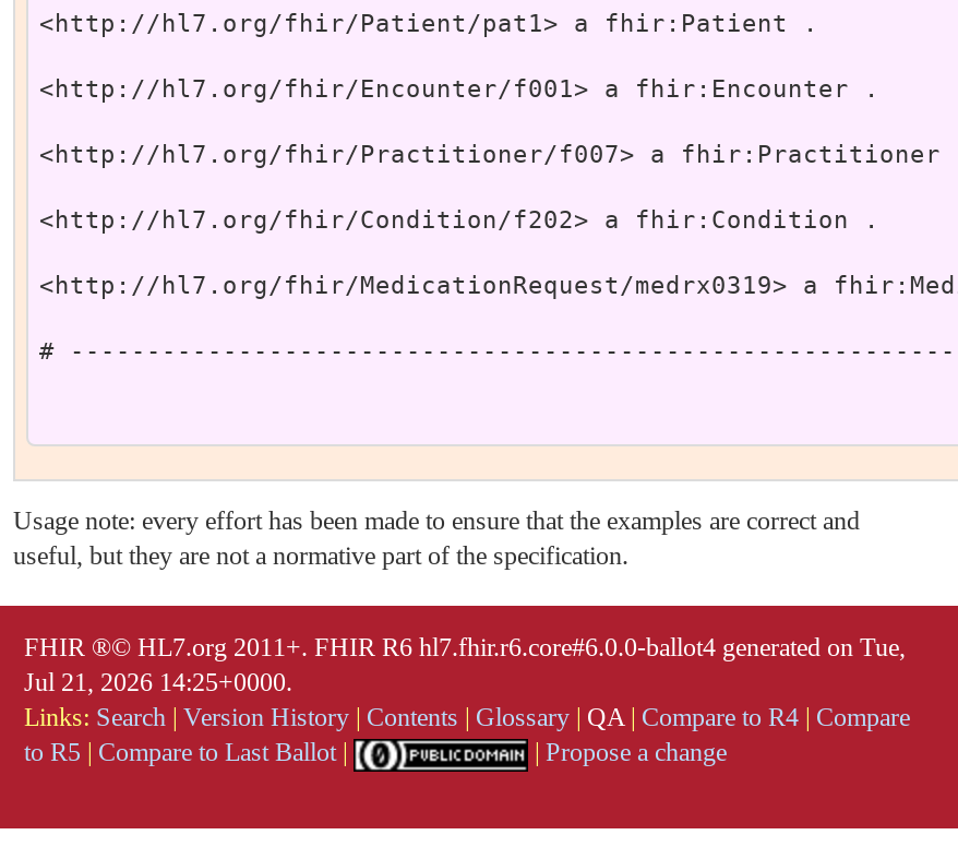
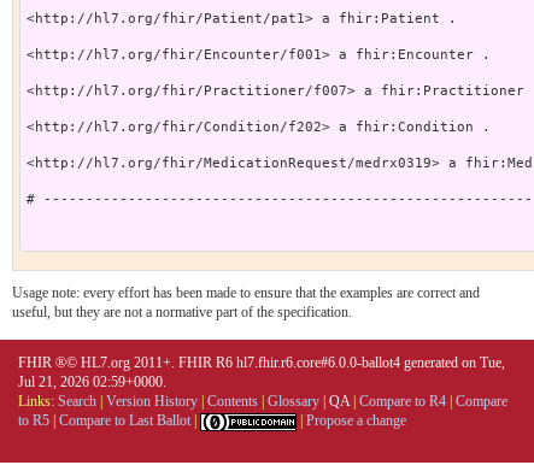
- Jul 21, 2026 14:25+0000.
+ Jul 21, 2026 02:59+0000.
